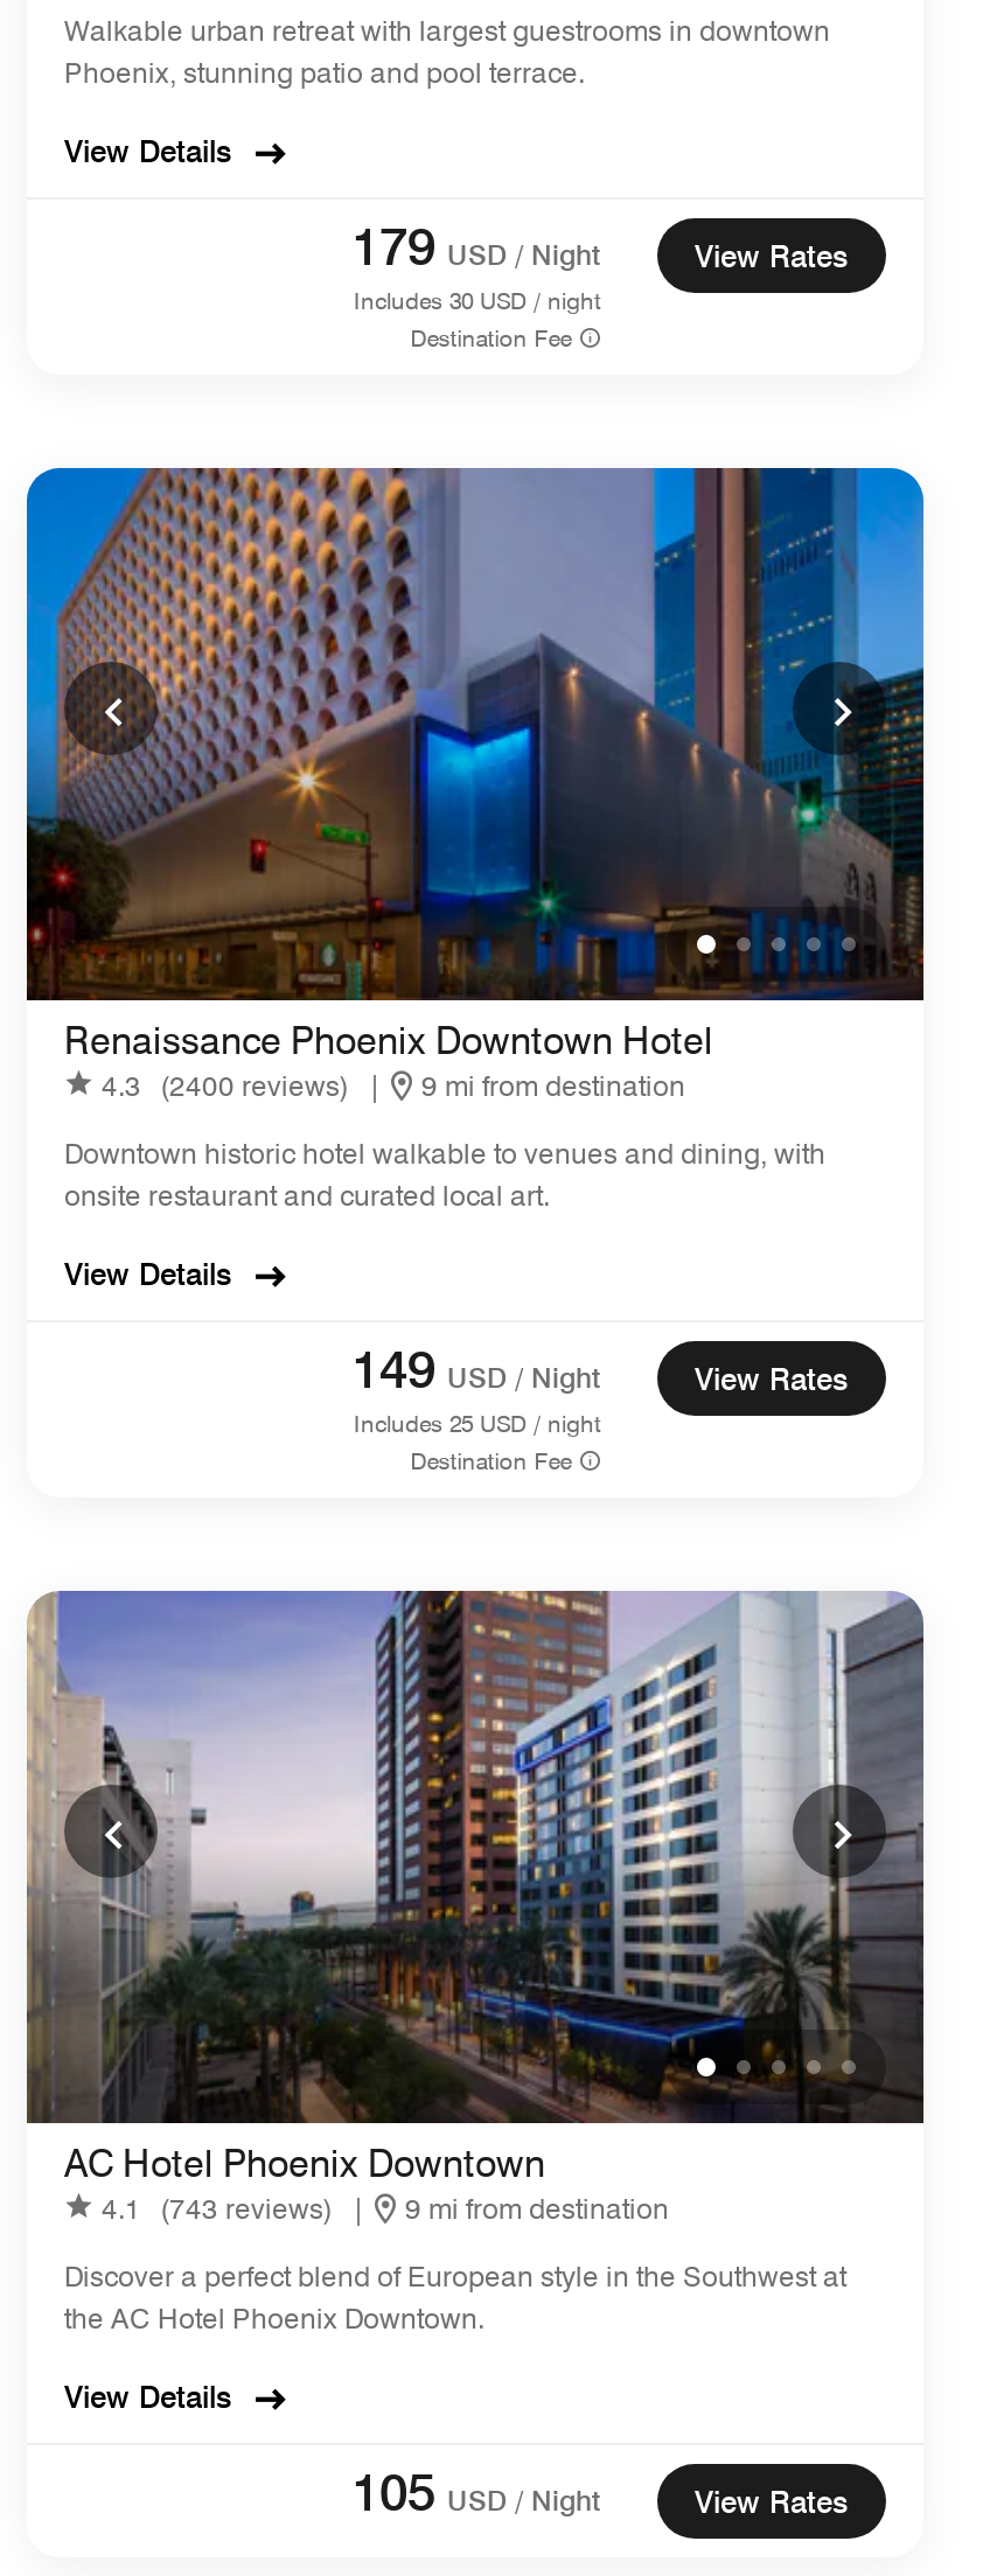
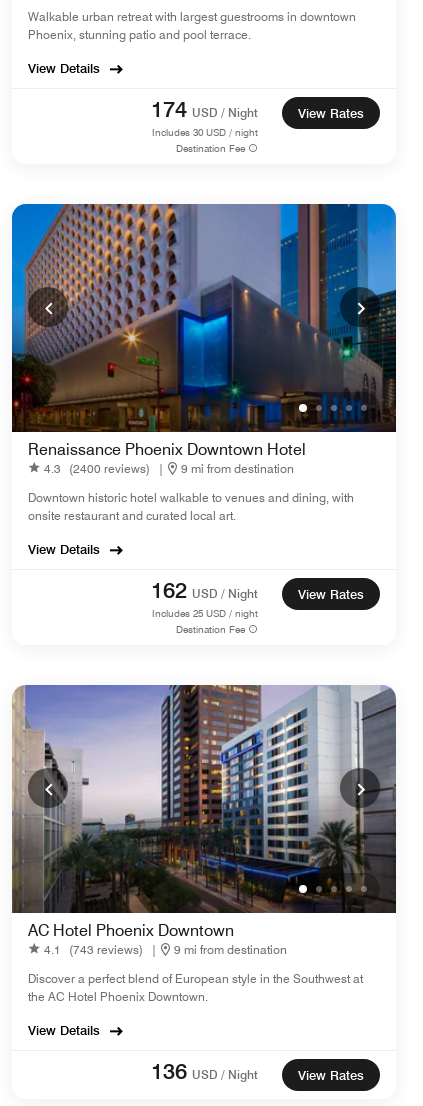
- 179 USD / Night
+ 174 USD / Night

- 149 USD / Night
+ 162 USD / Night

- 105 USD / Night
+ 136 USD / Night
